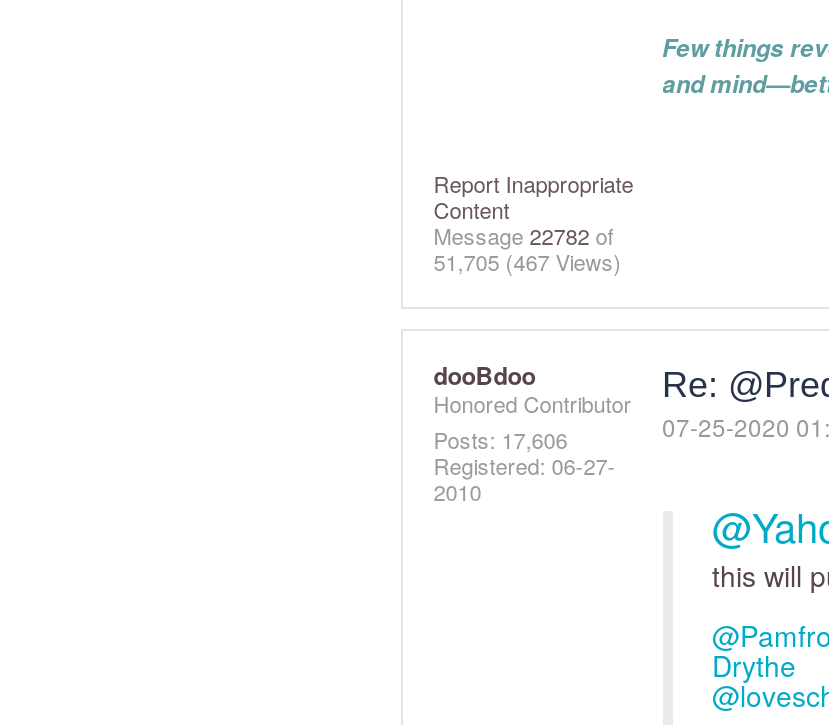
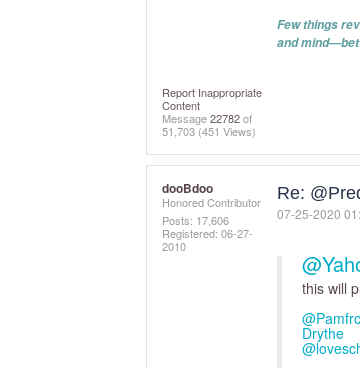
- 51,705(467 Views)
+ 51,703(451 Views)
